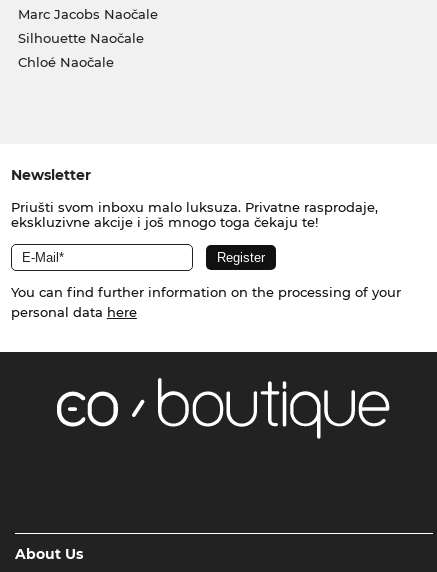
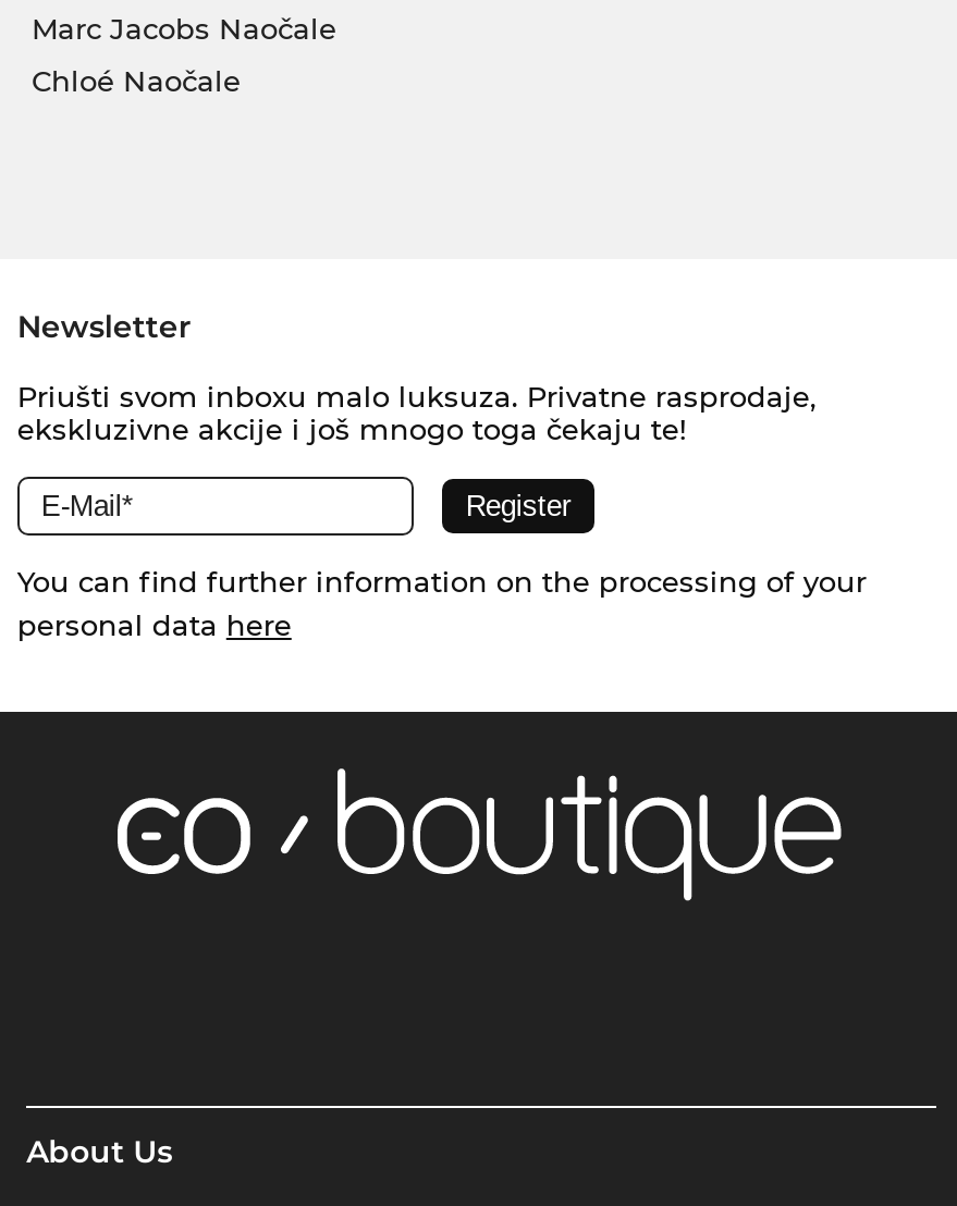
- Silhouette Naočale
